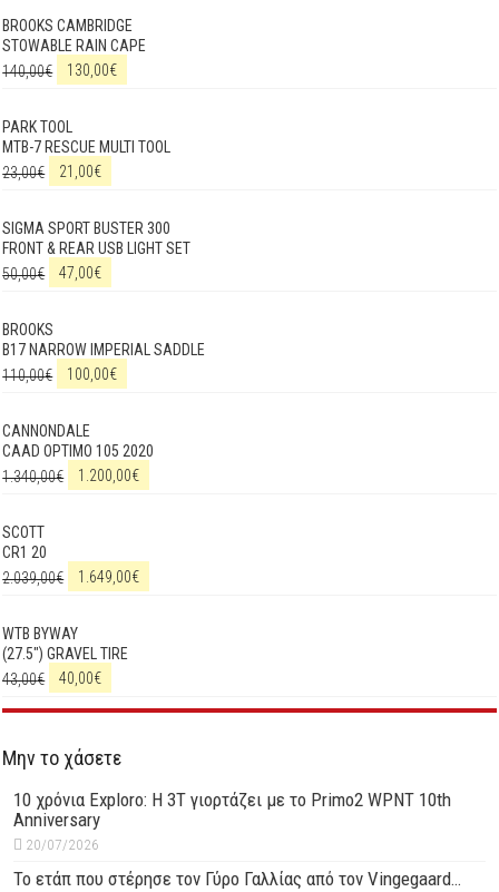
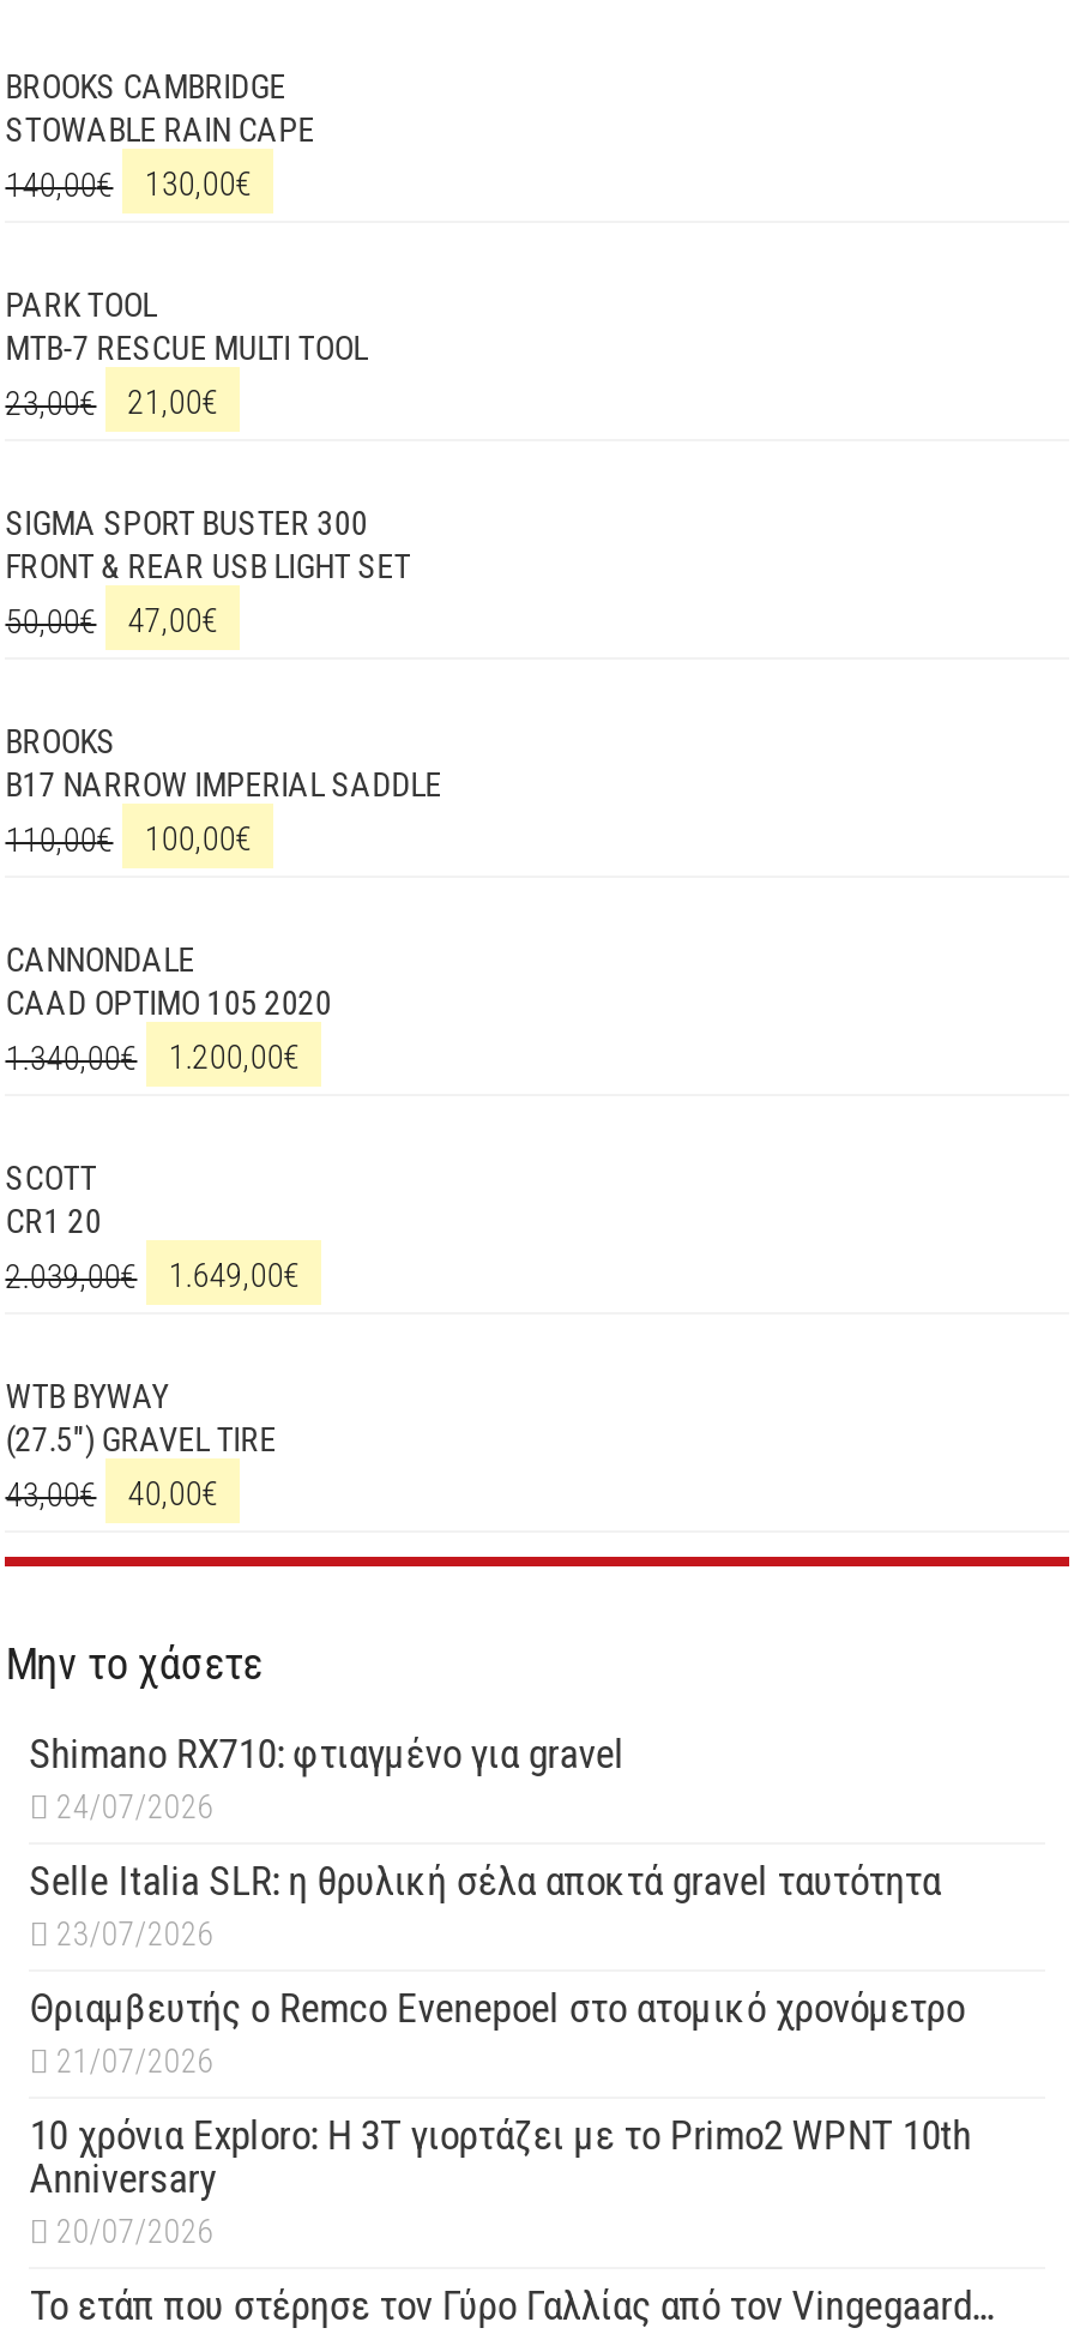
+ Shimano RX710: φτιαγμένο για gravel
+ 24/07/2026
+ Selle Italia SLR: η θρυλική σέλα αποκτά gravel ταυτότητα
+ 23/07/2026
+ Θριαμβευτής ο Remco Evenepoel στο ατομικό χρονόμετρο
+ 21/07/2026
